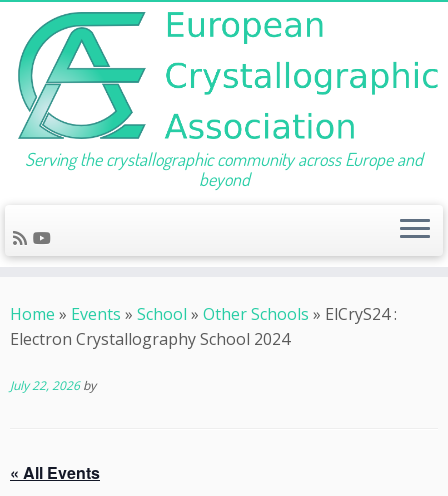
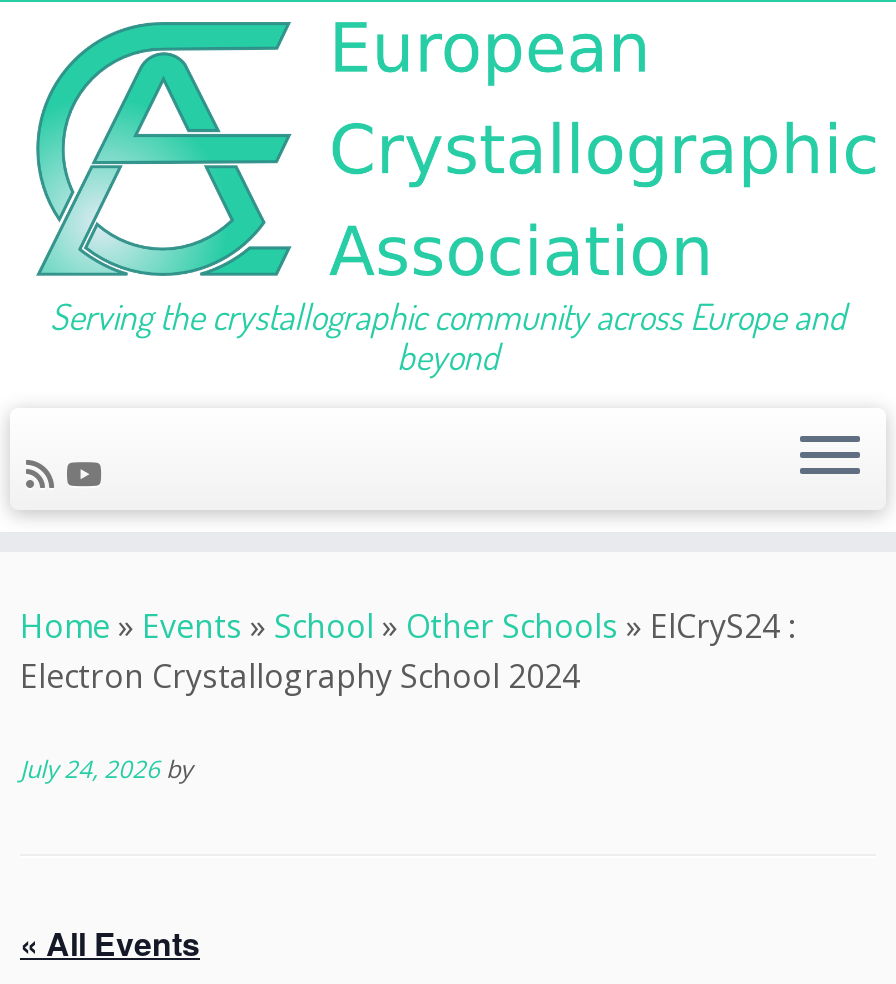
- July 22, 2026 by
+ July 24, 2026 by
